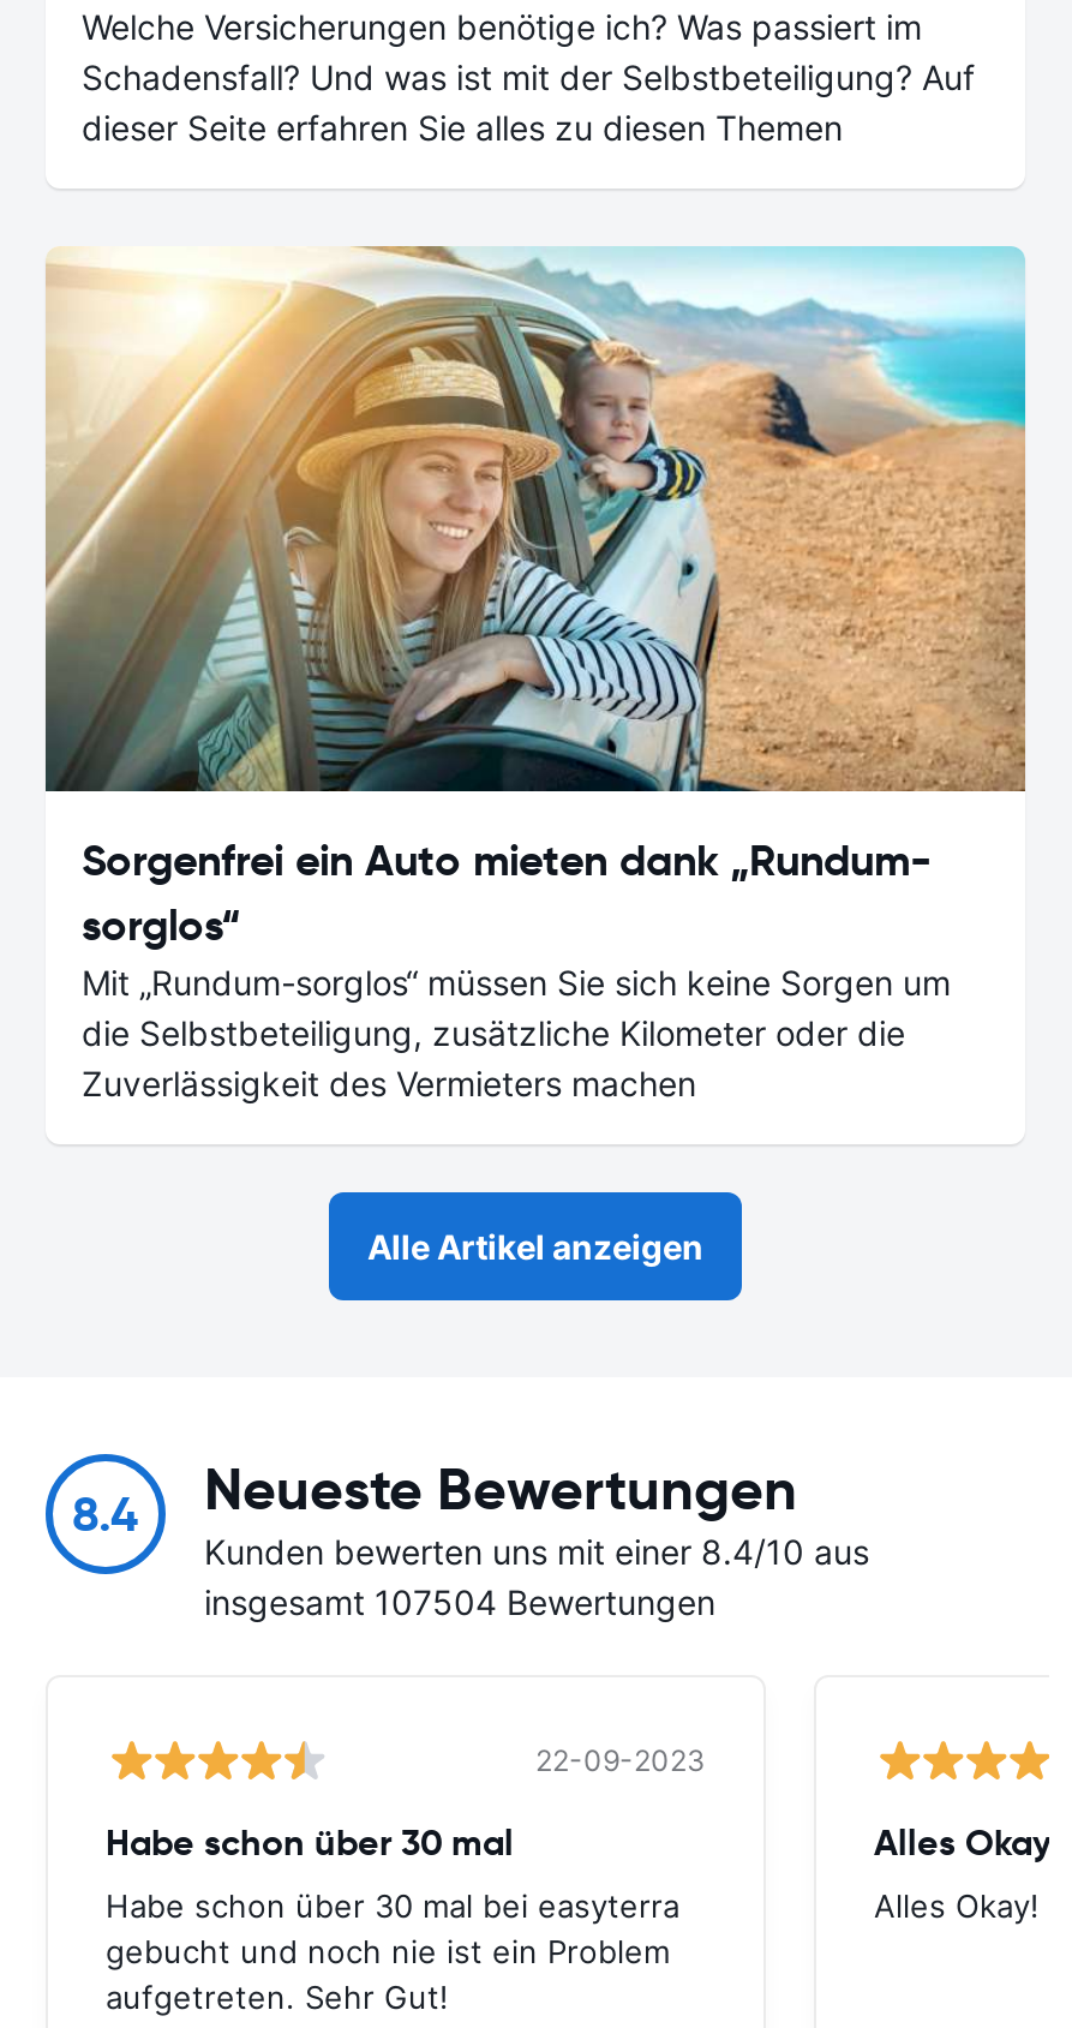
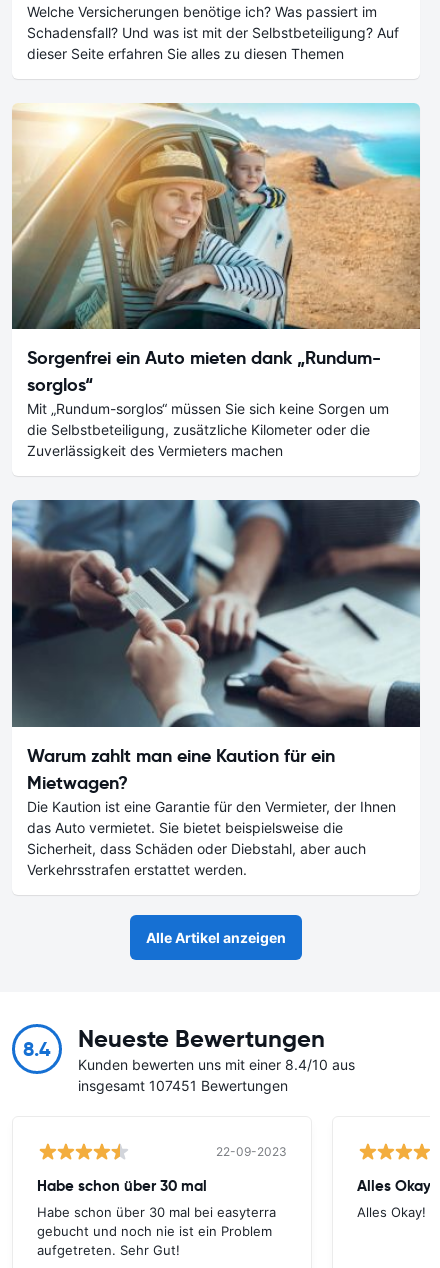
+ [image]
+ Warum zahlt man eine Kaution für ein
+ Mietwagen?
+ Die Kaution ist eine Garantie für den Vermieter, der Ihnen
+ das Auto vermietet. Sie bietet beispielsweise die
+ Sicherheit, dass Schäden oder Diebstahl, aber auch
+ Verkehrsstrafen erstattet werden.

- insgesamt 107504 Bewertungen
+ insgesamt 107451 Bewertungen
